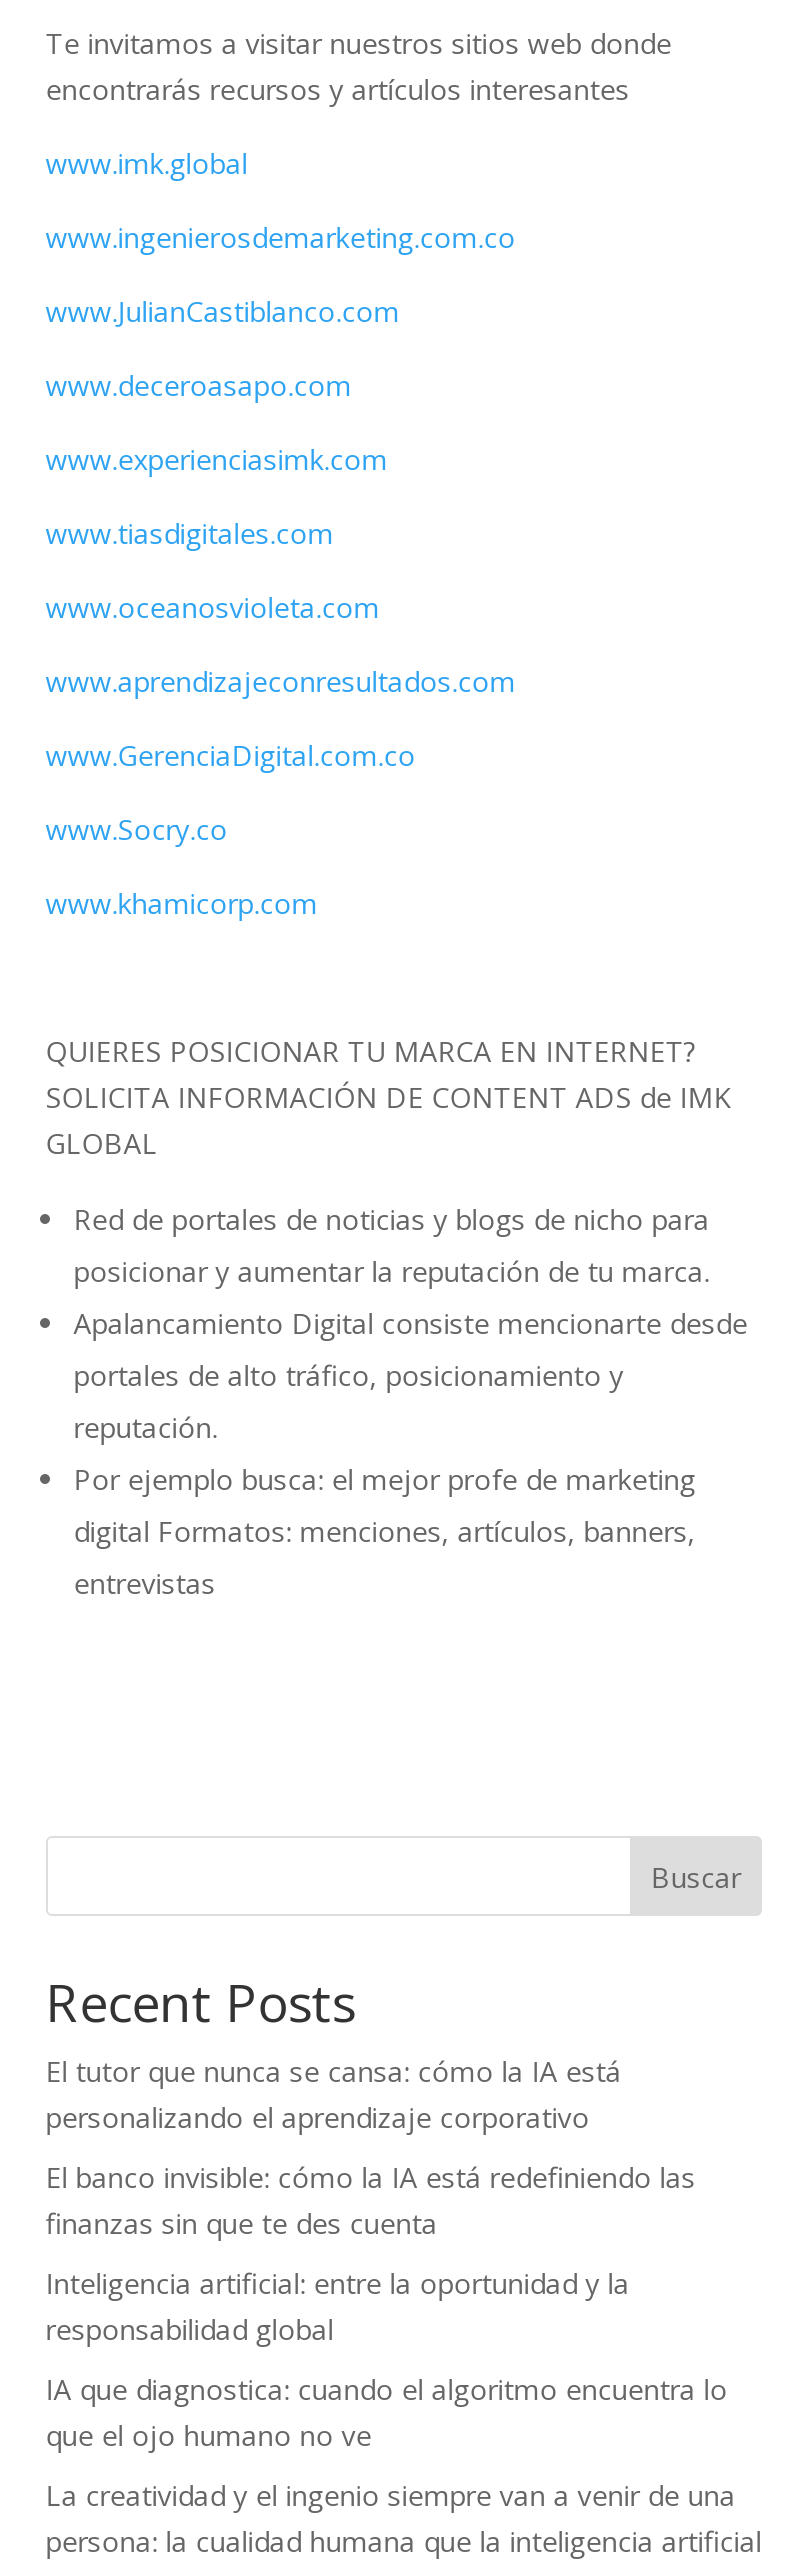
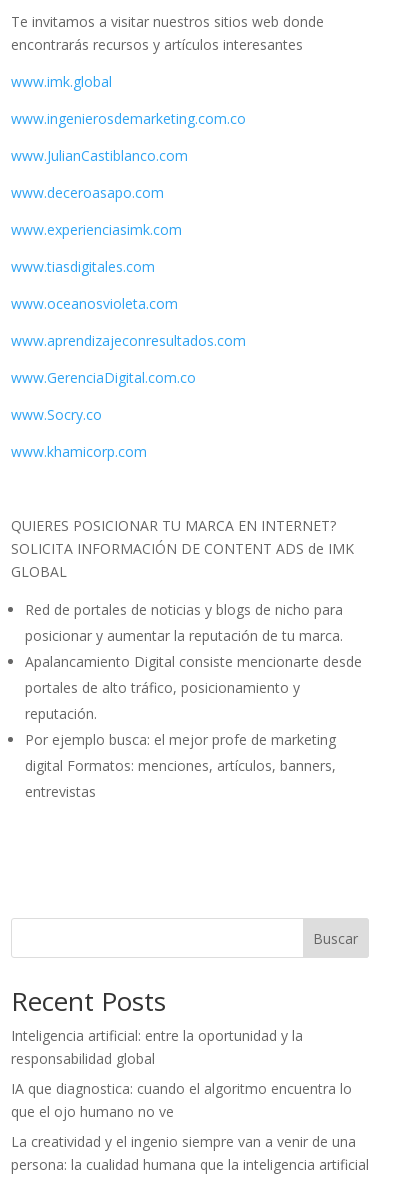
- El tutor que nunca se cansa: cómo la IA está
- personalizando el aprendizaje corporativo
- El banco invisible: cómo la IA está redefiniendo las
- finanzas sin que te des cuenta
